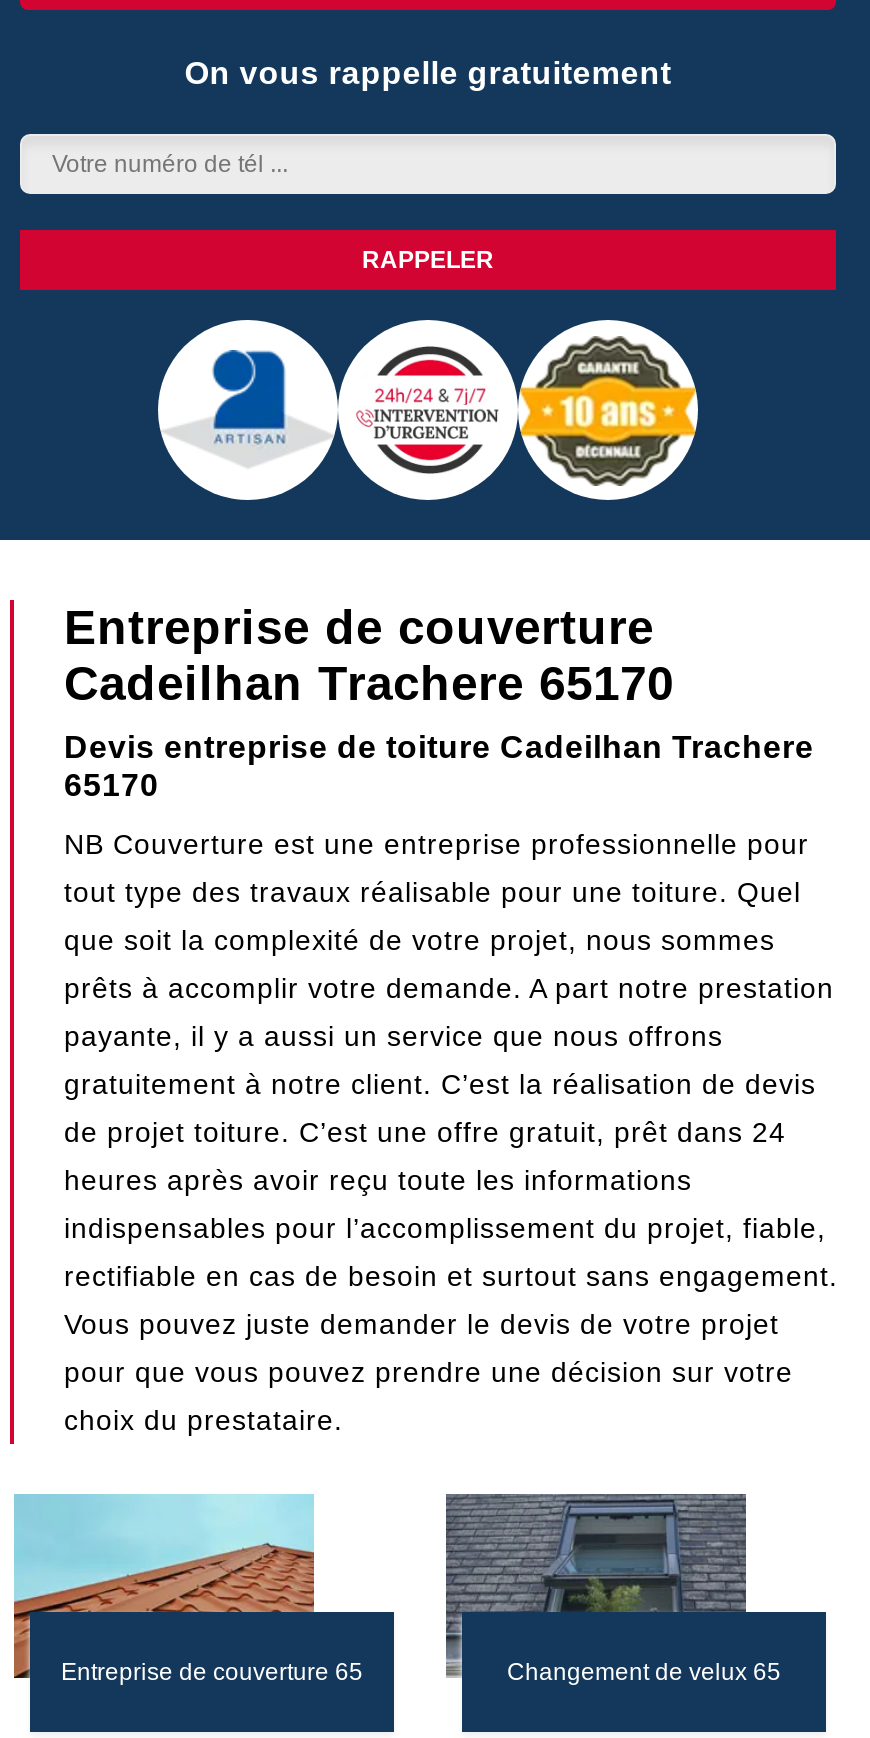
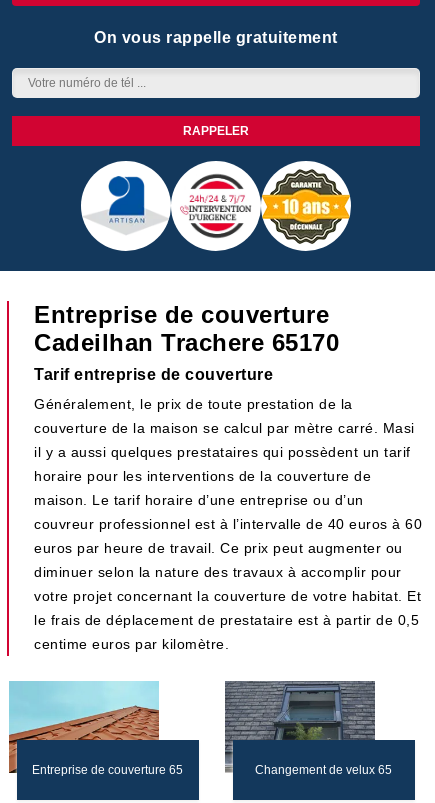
- Devis entreprise de toiture Cadeilhan Trachere
- 65170
- NB Couverture est une entreprise professionnelle pour
- tout type des travaux réalisable pour une toiture. Quel
- que soit la complexité de votre projet, nous sommes
- prêts à accomplir votre demande. A part notre prestation
- payante, il y a aussi un service que nous offrons
- gratuitement à notre client. C’est la réalisation de devis
- de projet toiture. C’est une offre gratuit, prêt dans 24
- heures après avoir reçu toute les informations
- indispensables pour l’accomplissement du projet, fiable,
- rectifiable en cas de besoin et surtout sans engagement.
- Vous pouvez juste demander le devis de votre projet
- pour que vous pouvez prendre une décision sur votre
- choix du prestataire.
+ Tarif entreprise de couverture
+ Généralement, le prix de toute prestation de la
+ couverture de la maison se calcul par mètre carré. Masi
+ il y a aussi quelques prestataires qui possèdent un tarif
+ horaire pour les interventions de la couverture de
+ maison. Le tarif horaire d’une entreprise ou d’un
+ couvreur professionnel est à l’intervalle de 40 euros à 60
+ euros par heure de travail. Ce prix peut augmenter ou
+ diminuer selon la nature des travaux à accomplir pour
+ votre projet concernant la couverture de votre habitat. Et
+ le frais de déplacement de prestataire est à partir de 0,5
+ centime euros par kilomètre.
